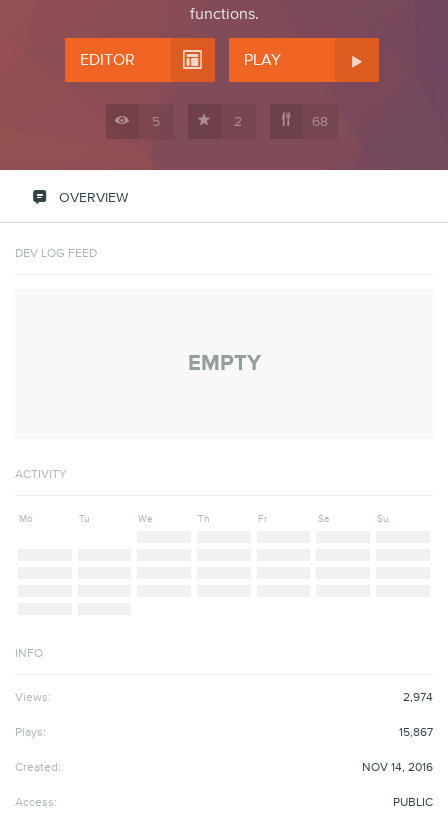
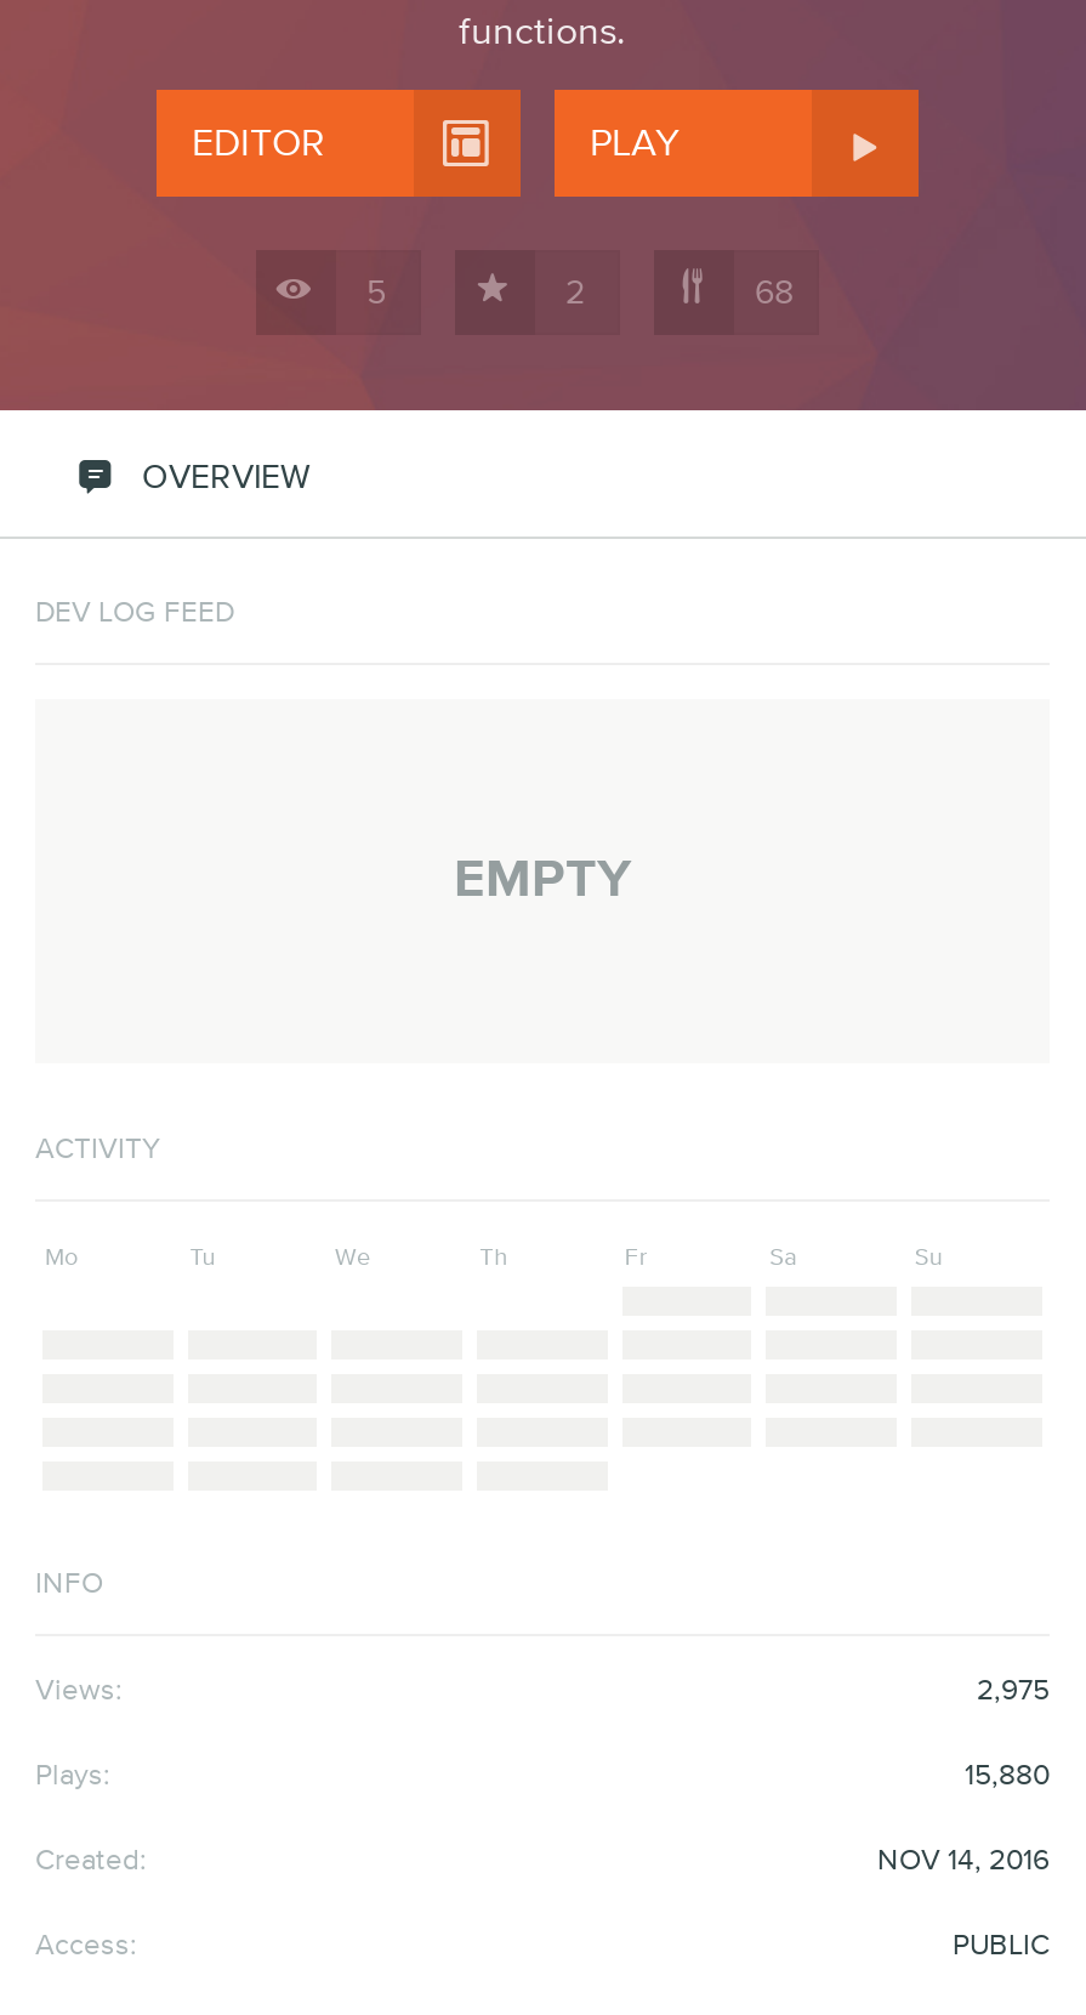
- 2,974
+ 2,975

- 15,867
+ 15,880
